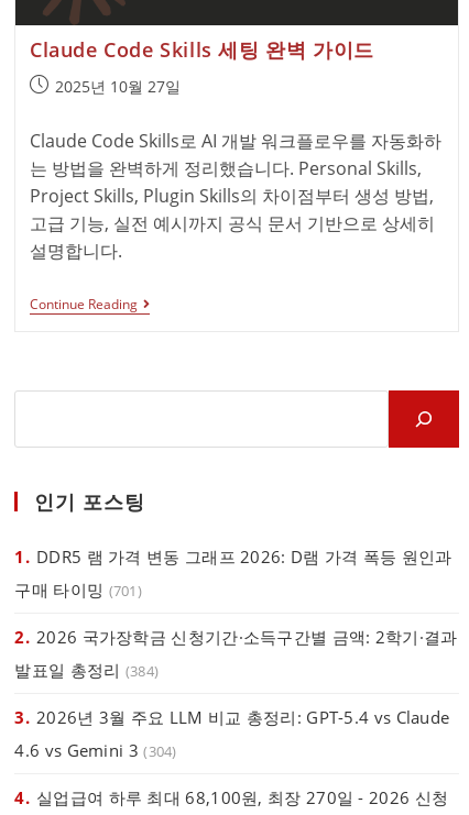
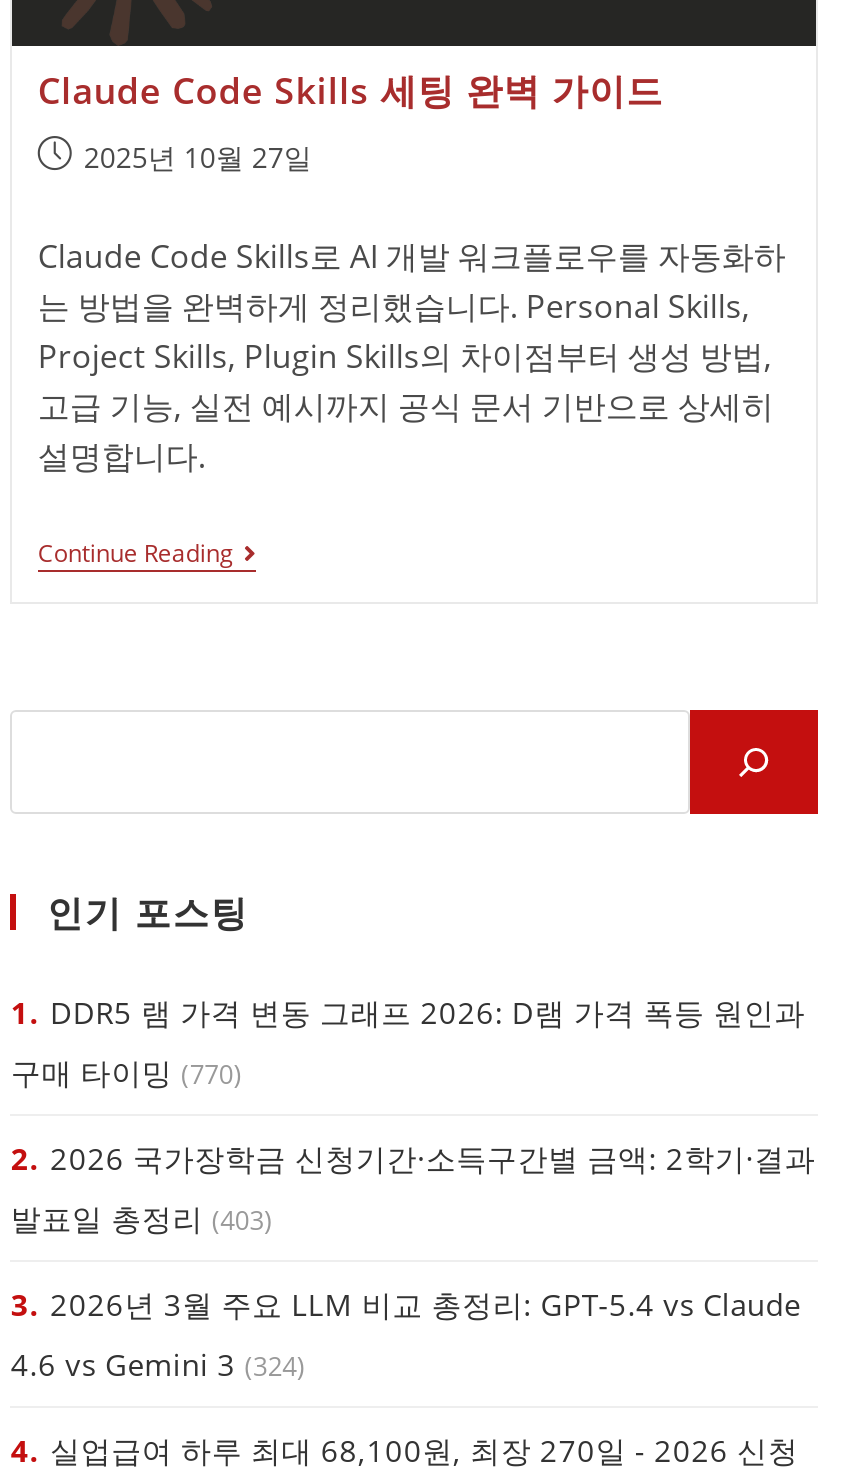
- 구매 타이밍 (701)
+ 구매 타이밍 (770)

- 발표일 총정리 (384)
+ 발표일 총정리 (403)

- 4.6 vs Gemini 3 (304)
+ 4.6 vs Gemini 3 (324)
